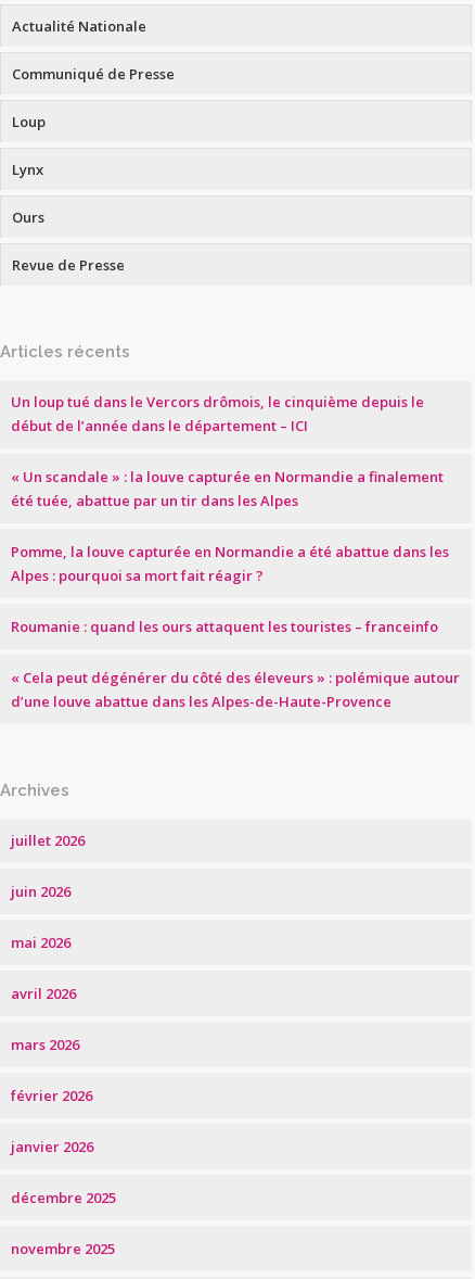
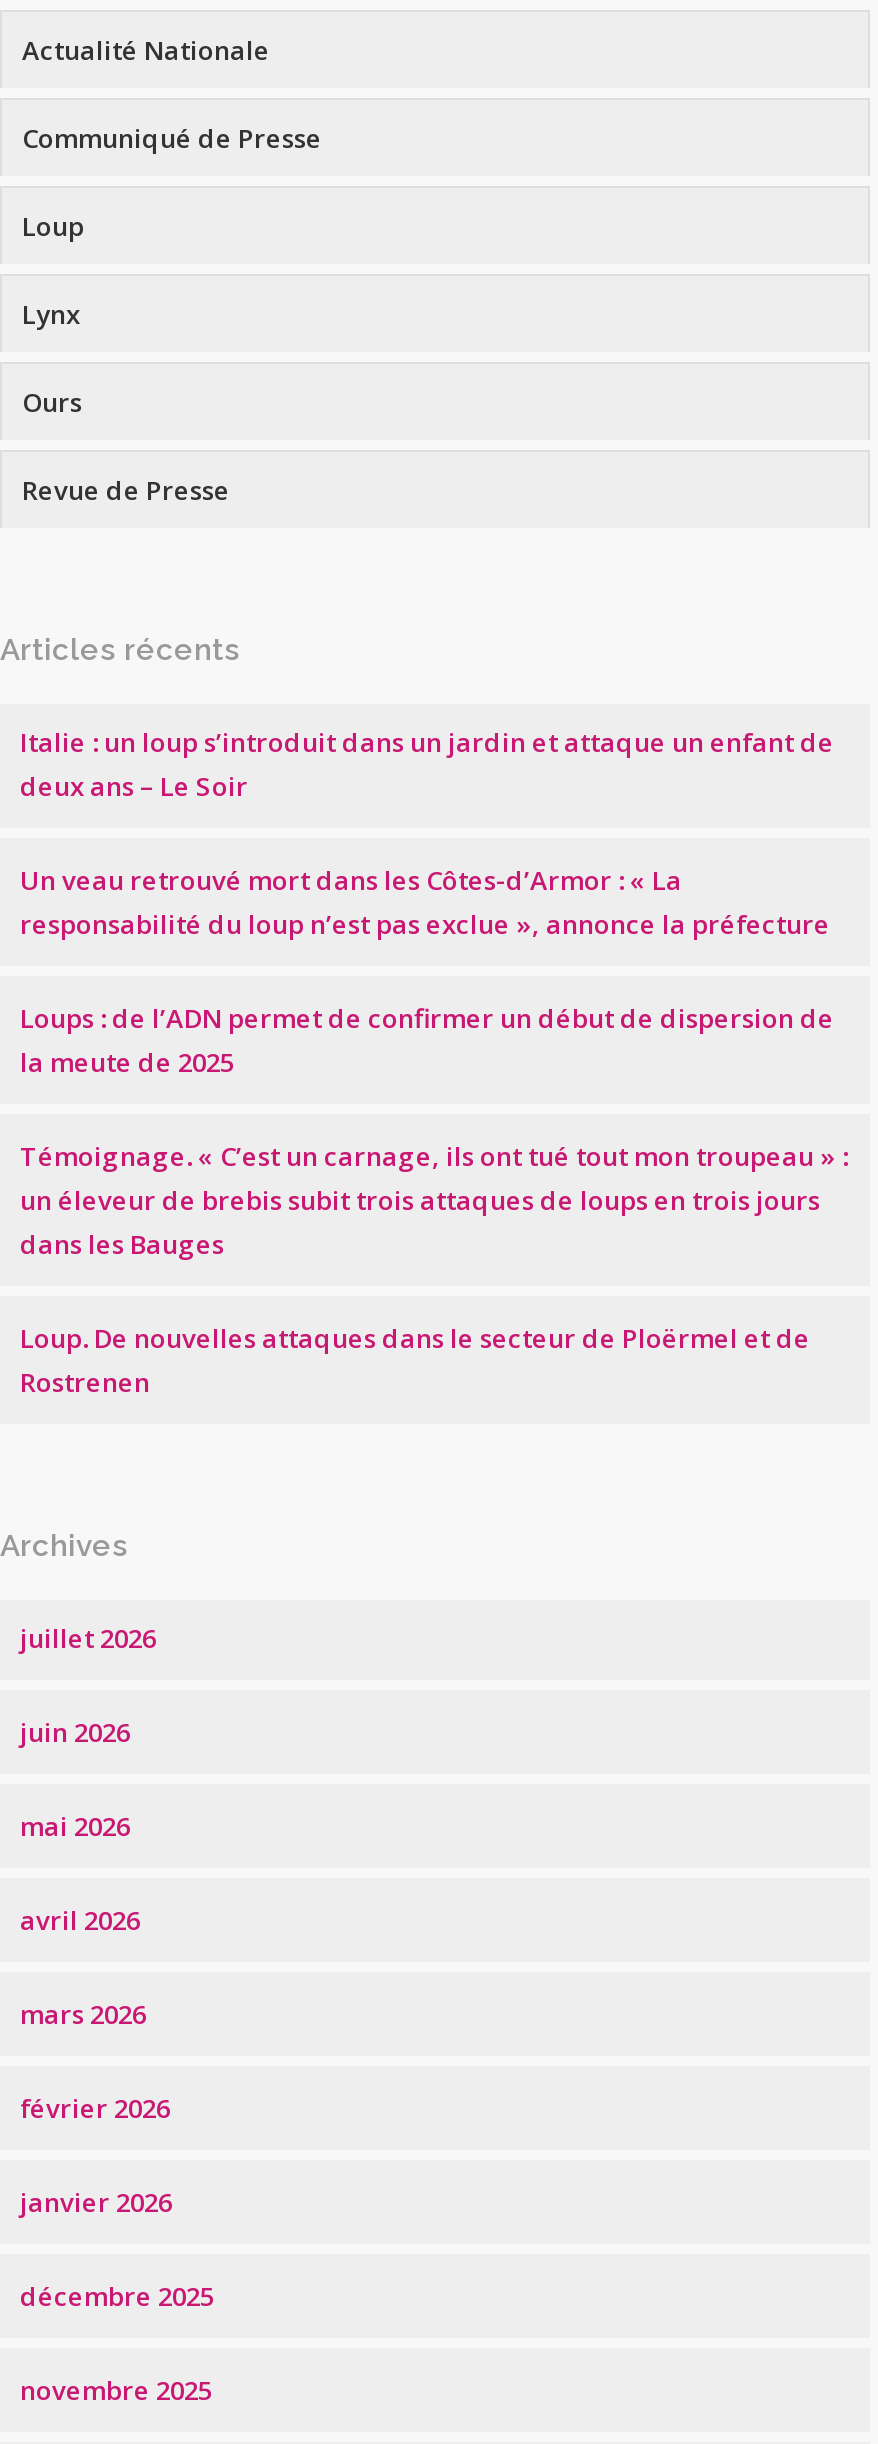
- Un loup tué dans le Vercors drômois, le cinquième depuis le
- début de l’année dans le département – ICI
+ Italie : un loup s’introduit dans un jardin et attaque un enfant de
+ deux ans – Le Soir

- « Un scandale » : la louve capturée en Normandie a finalement
- été tuée, abattue par un tir dans les Alpes
+ Un veau retrouvé mort dans les Côtes-d’Armor : « La
+ responsabilité du loup n’est pas exclue », annonce la préfecture

- Pomme, la louve capturée en Normandie a été abattue dans les
- Alpes : pourquoi sa mort fait réagir ?
+ Loups : de l’ADN permet de confirmer un début de dispersion de
+ la meute de 2025

- Roumanie : quand les ours attaquent les touristes – franceinfo
+ Témoignage. « C’est un carnage, ils ont tué tout mon troupeau » :
+ un éleveur de brebis subit trois attaques de loups en trois jours
+ dans les Bauges

- « Cela peut dégénérer du côté des éleveurs » : polémique autour
- d’une louve abattue dans les Alpes-de-Haute-Provence
+ Loup. De nouvelles attaques dans le secteur de Ploërmel et de
+ Rostrenen
